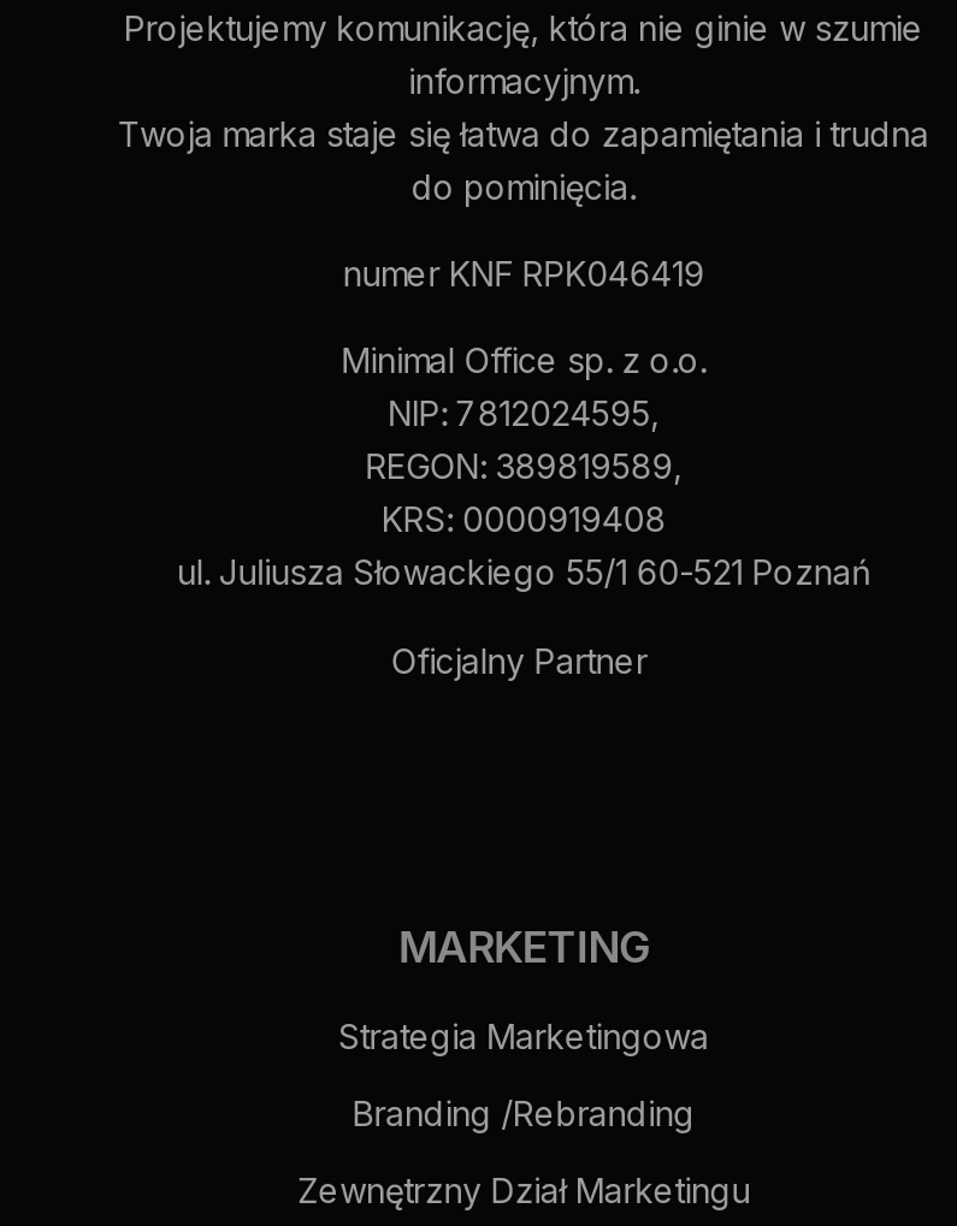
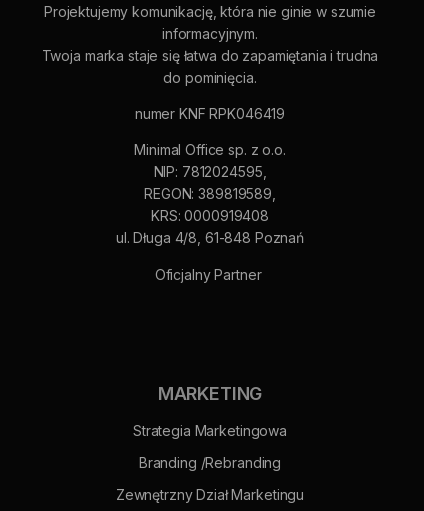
- ul. Juliusza Słowackiego 55/1 60-521 Poznań
+ ul. Długa 4/8, 61-848 Poznań
